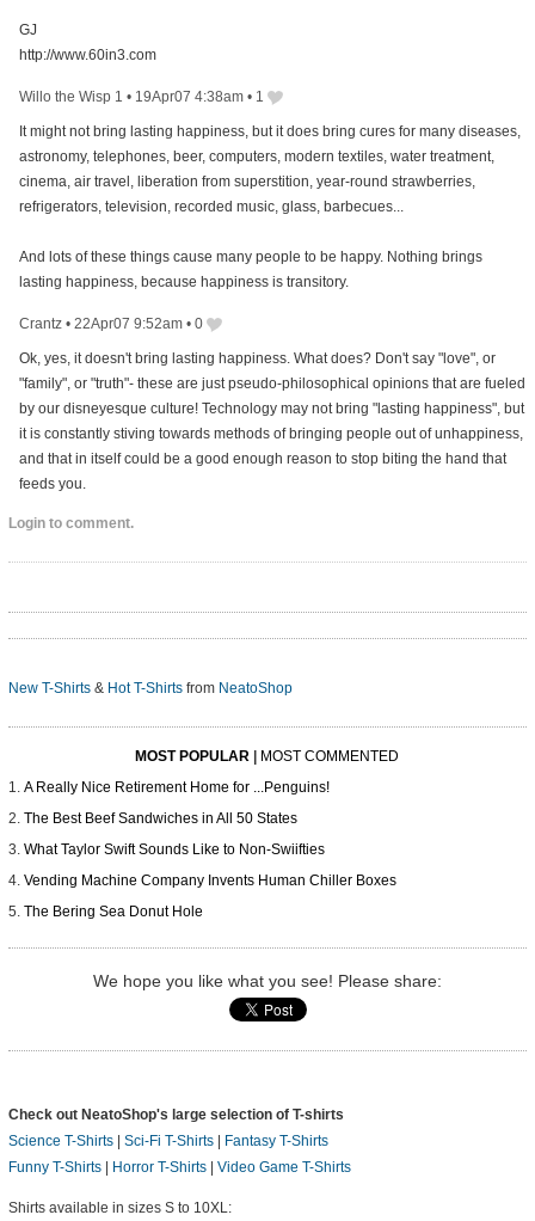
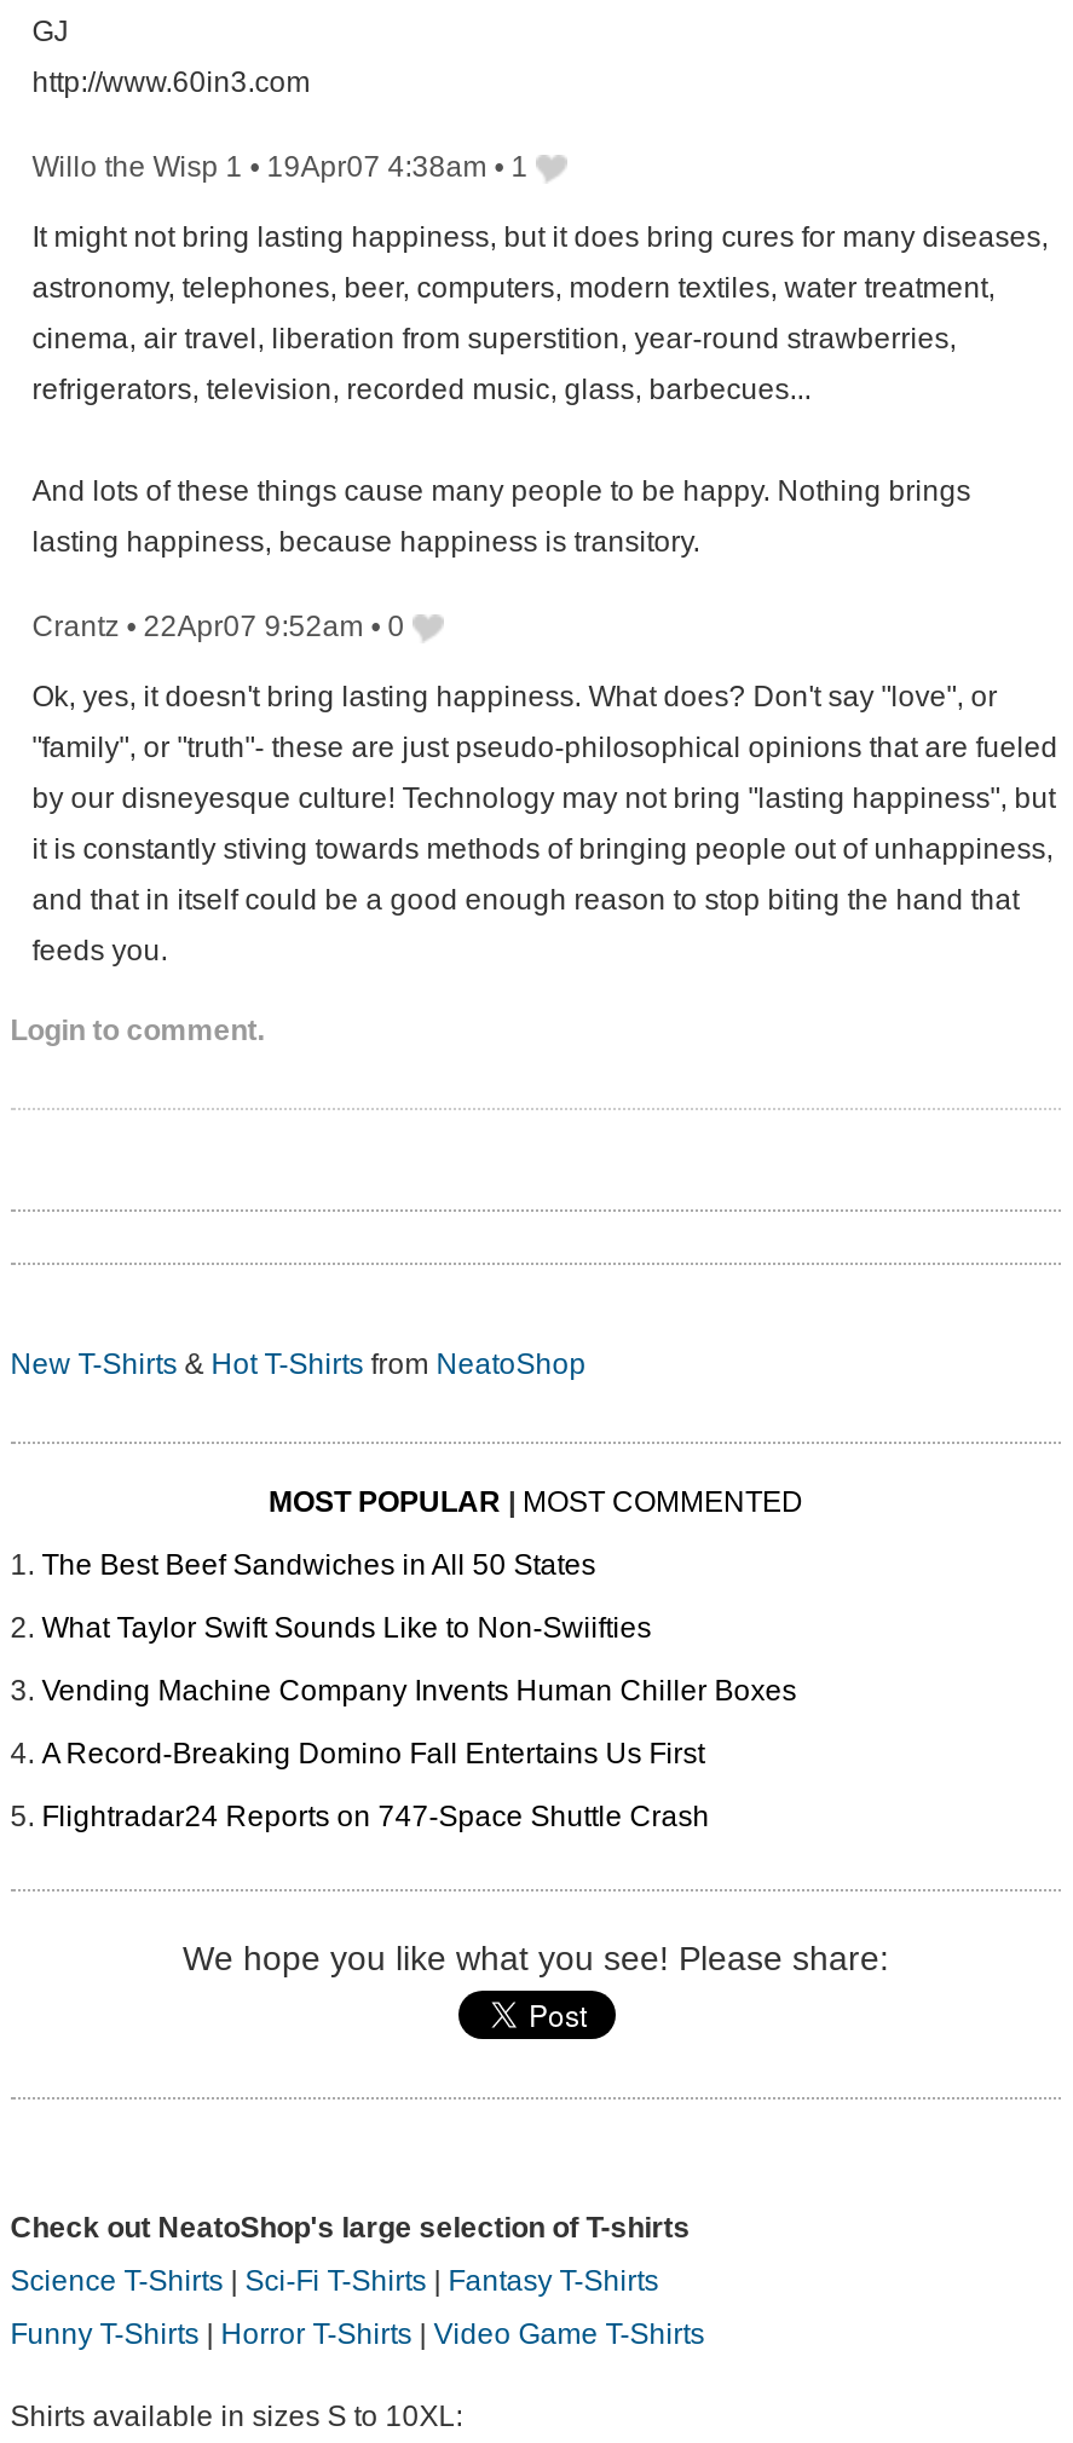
- A Really Nice Retirement Home for ...Penguins!

moved up: The Best Beef Sandwiches in All 50 States | What Taylor Swift Sounds Like to Non-Swiifties | Vending Machine Company Invents Human Chiller Boxes

- The Bering Sea Donut Hole
+ A Record-Breaking Domino Fall Entertains Us First
+ Flightradar24 Reports on 747-Space Shuttle Crash
